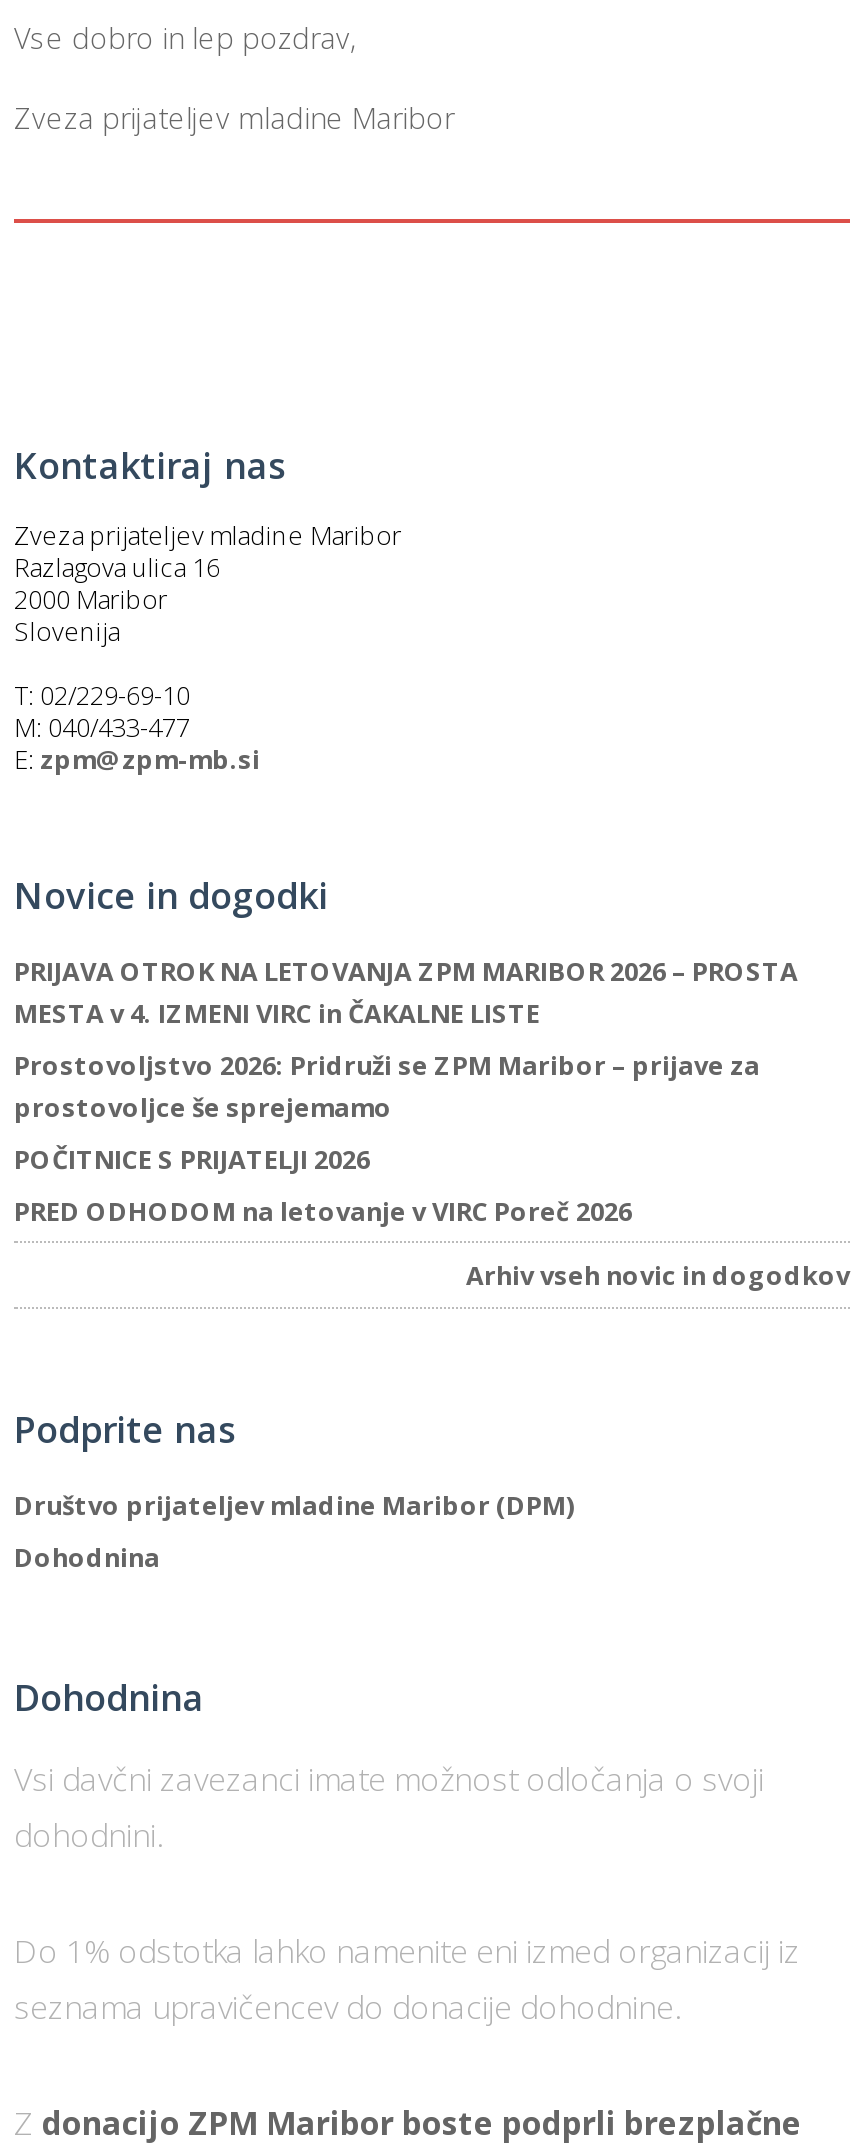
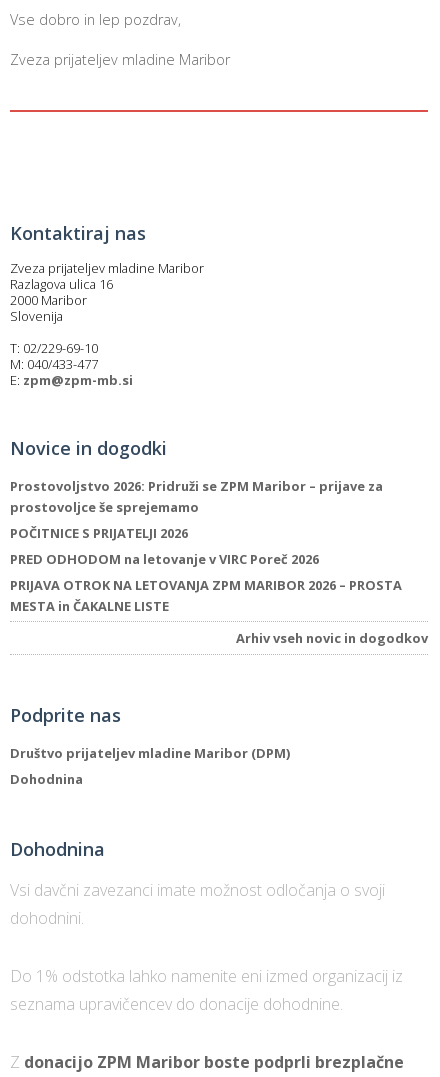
moved down: PRIJAVA OTROK NA LETOVANJA ZPM MARIBOR 2026 – PROSTA

- MESTA v 4. IZMENI VIRC in ČAKALNE LISTE

moved up: Prostovoljstvo 2026: Pridruži se ZPM Maribor – prijave za | prostovoljce še sprejemamo | POČITNICE S PRIJATELJI 2026 | PRED ODHODOM na letovanje v VIRC Poreč 2026

+ MESTA in ČAKALNE LISTE
